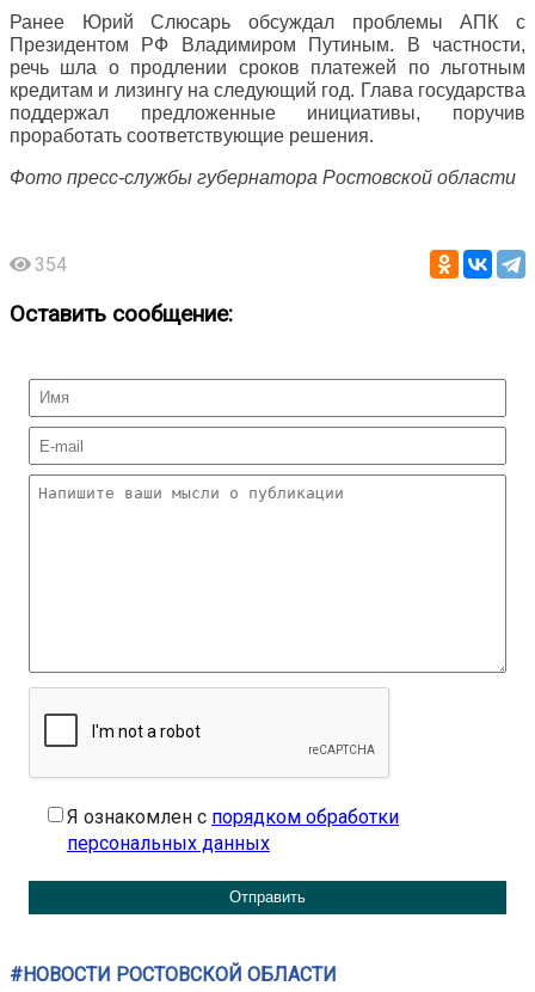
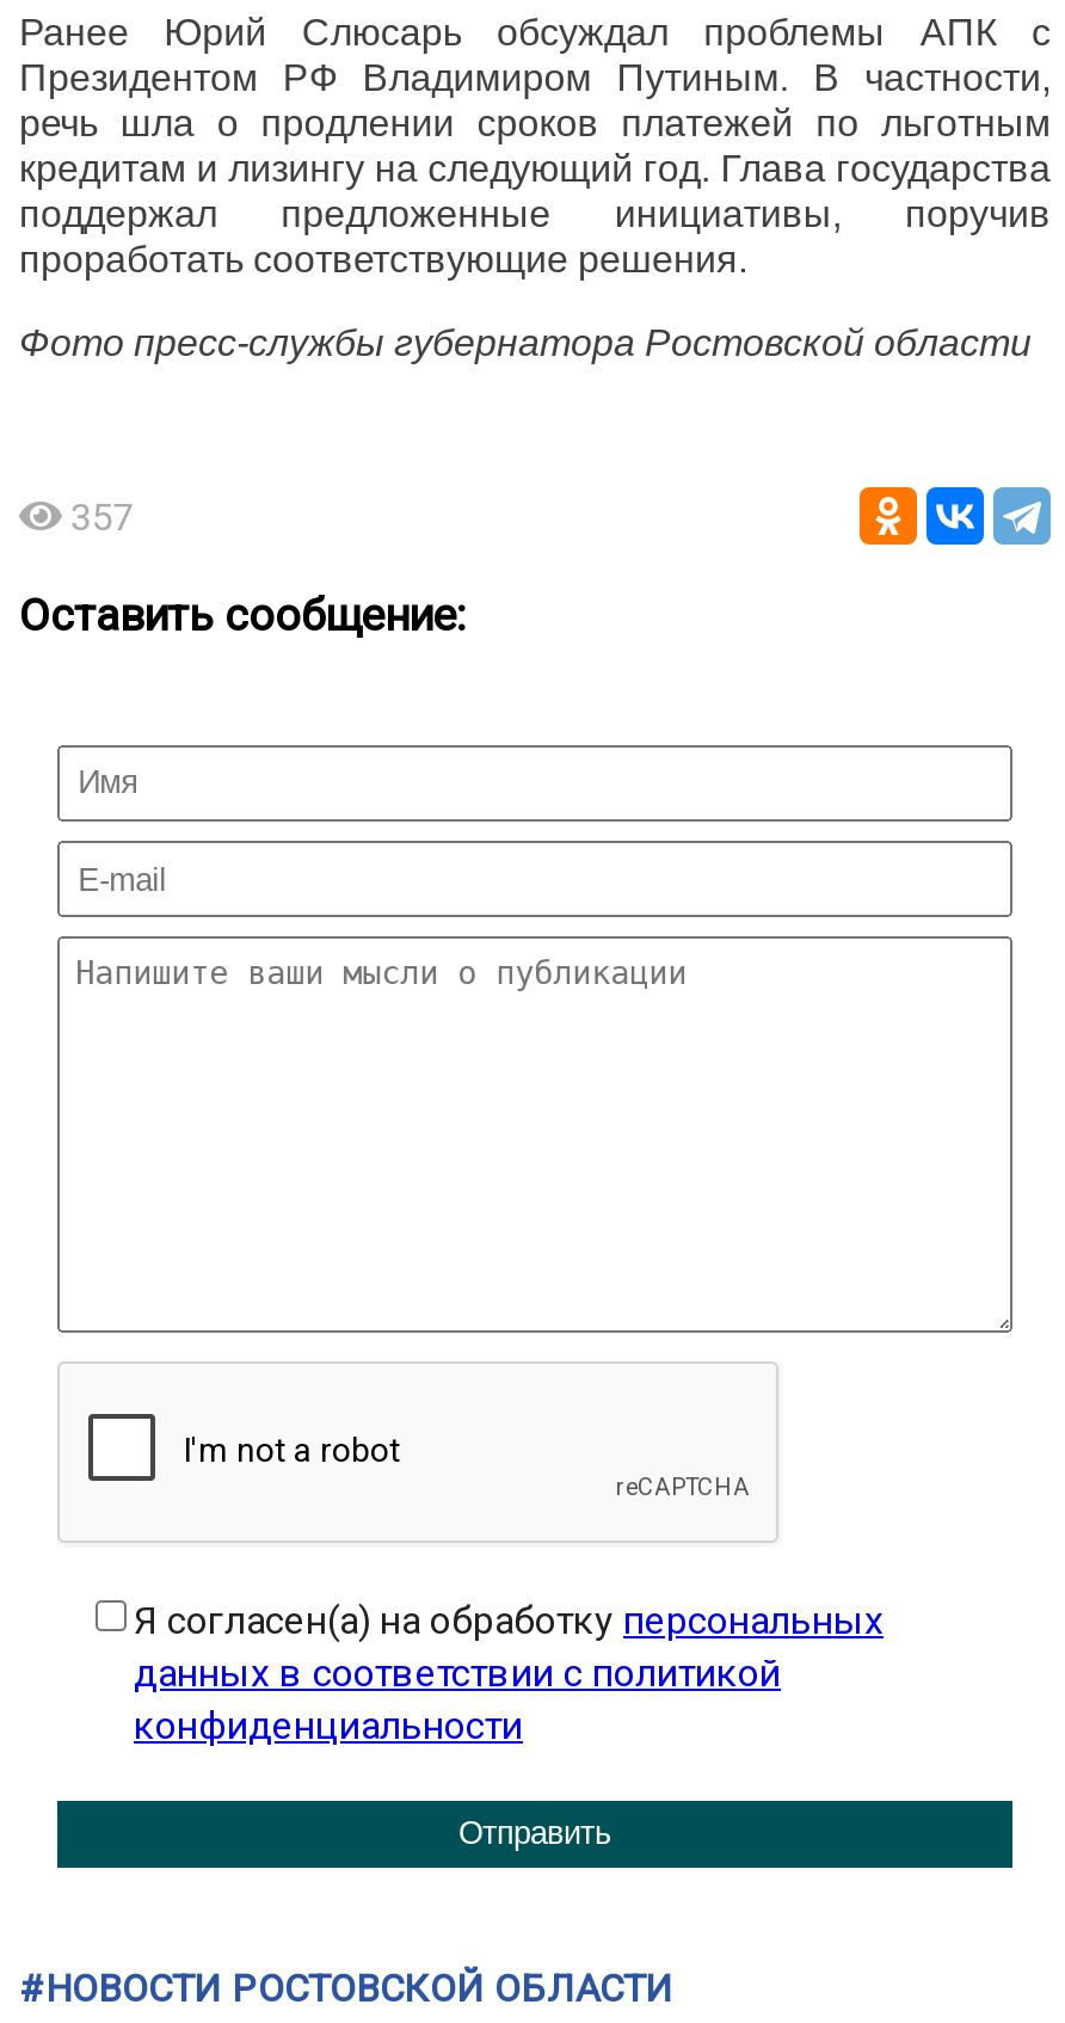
- 354
+ 357

- Я ознакомлен с порядком обработки
- персональных данных
+ Я согласен(а) на обработку персональных
+ данных в соответствии с политикой
+ конфиденциальности
